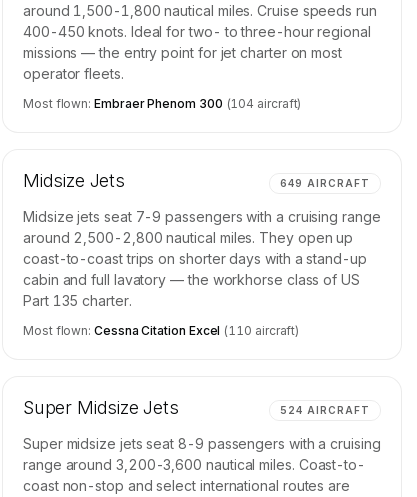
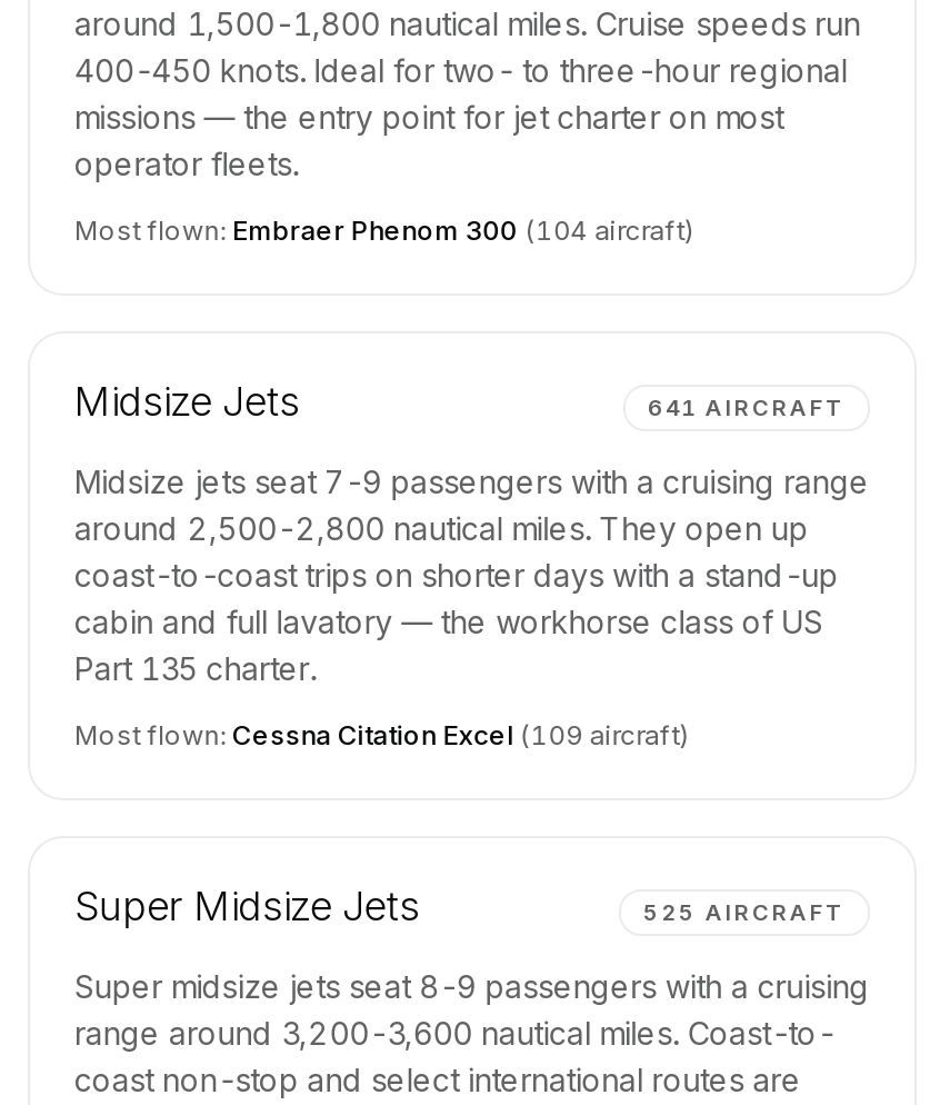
- 649 AIRCRAFT
+ 641 AIRCRAFT

- Most flown: Cessna Citation Excel (110 aircraft)
+ Most flown: Cessna Citation Excel (109 aircraft)

- 524 AIRCRAFT
+ 525 AIRCRAFT
